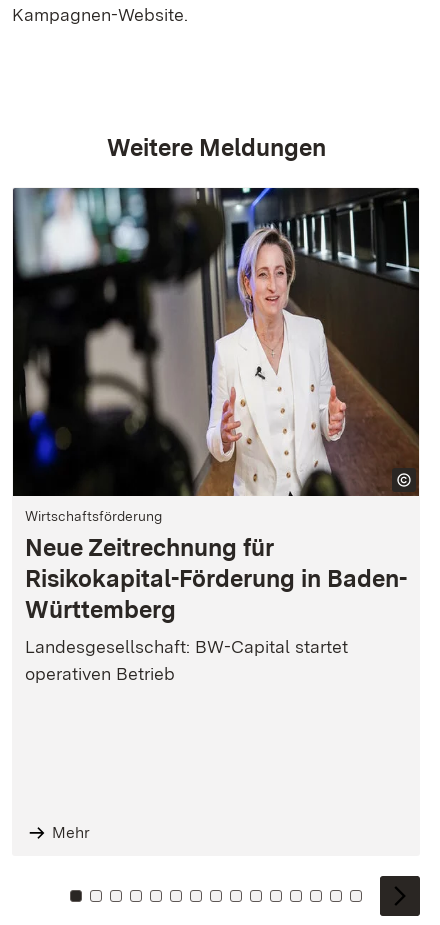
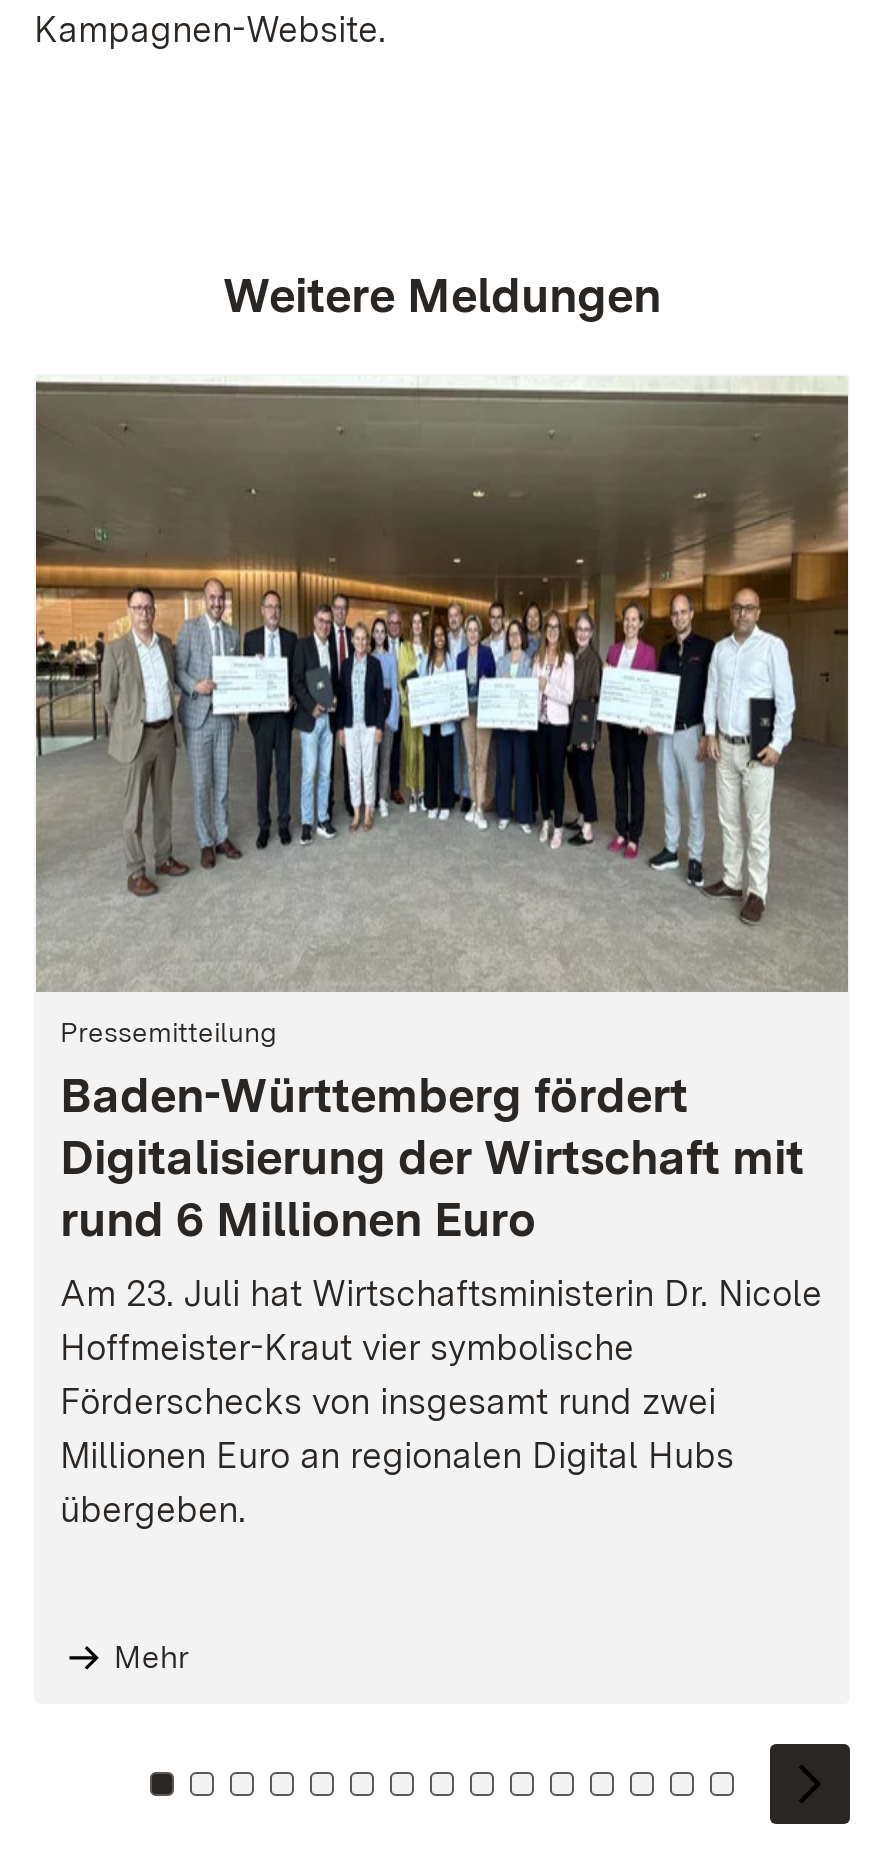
- [image]
- Wirtschaftsförderung
- Neue Zeitrechnung für
- Risikokapital-Förderung in Baden-
- Württemberg
- Landesgesellschaft: BW-Capital startet
- operativen Betrieb
+ [image]
+ Pressemitteilung
+ Baden-Württemberg fördert
+ Digitalisierung der Wirtschaft mit
+ rund 6 Millionen Euro
+ Am 23. Juli hat Wirtschaftsministerin Dr. Nicole
+ Hoffmeister-Kraut vier symbolische
+ Förderschecks von insgesamt rund zwei
+ Millionen Euro an regionalen Digital Hubs
+ übergeben.
